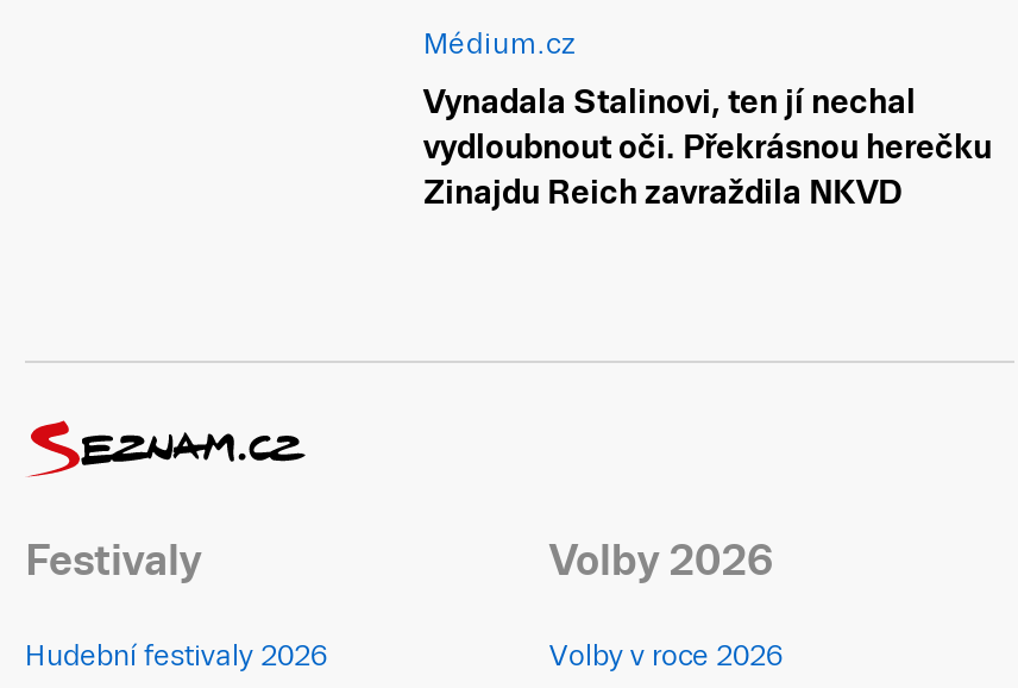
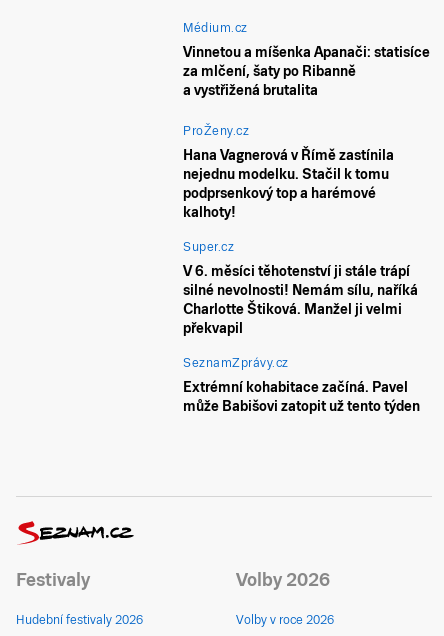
- Vynadala Stalinovi, ten jí nechal
- vydloubnout oči. Překrásnou herečku
- Zinajdu Reich zavraždila NKVD
+ Vinnetou a míšenka Apanači: statisíce
+ za mlčení, šaty po Ribanně
+ a vystřižená brutalita
+ ProŽeny.cz
+ Hana Vagnerová v Římě zastínila
+ nejednu modelku. Stačil k tomu
+ podprsenkový top a harémové
+ kalhoty!
+ Super.cz
+ V 6. měsíci těhotenství ji stále trápí
+ silné nevolnosti! Nemám sílu, naříká
+ Charlotte Štiková. Manžel ji velmi
+ překvapil
+ SeznamZprávy.cz
+ Extrémní kohabitace začíná. Pavel
+ může Babišovi zatopit už tento týden
